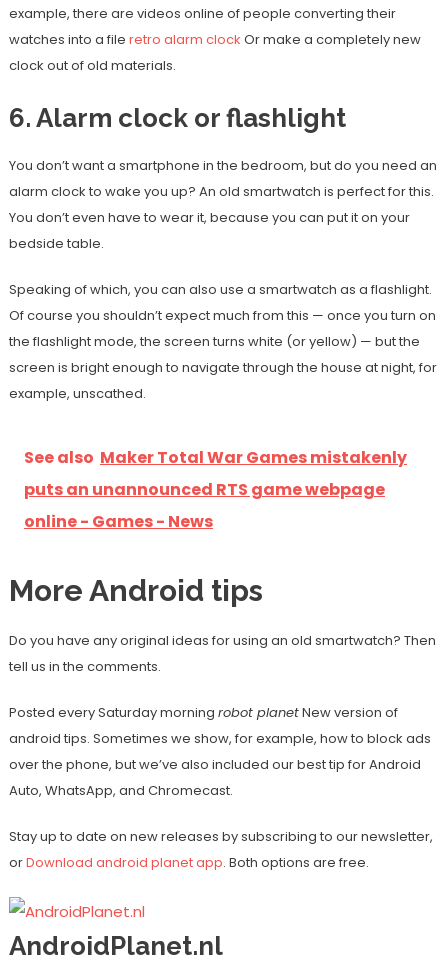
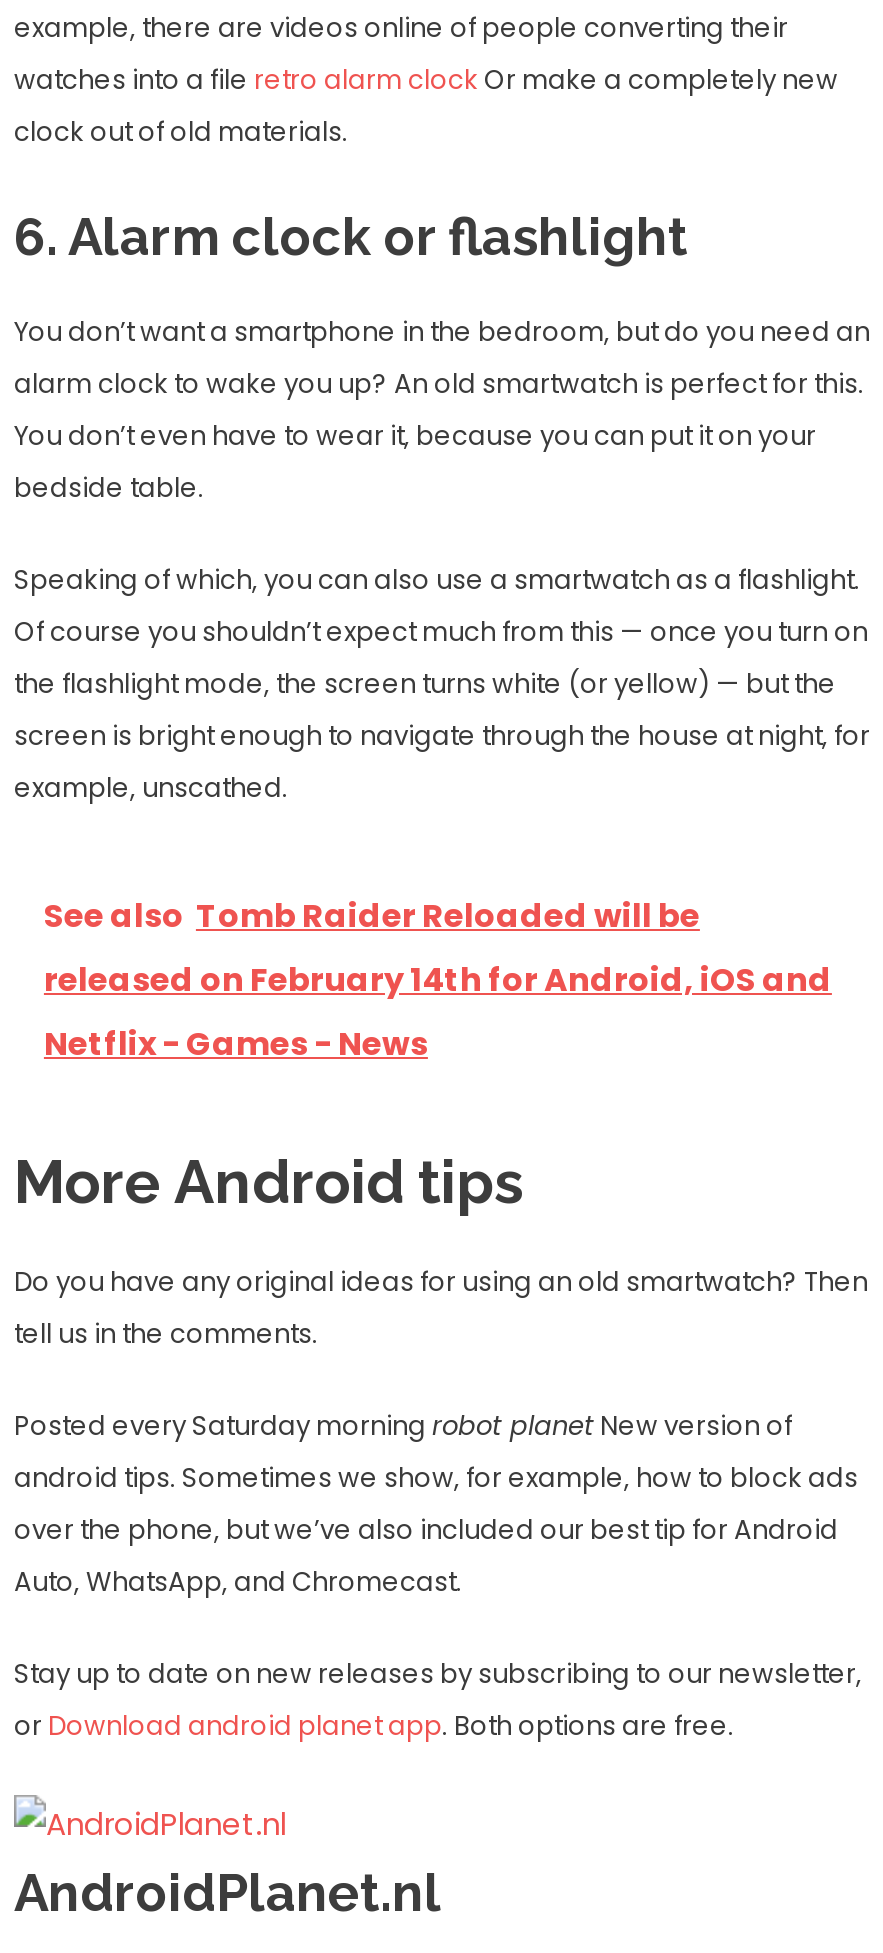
- See also Maker Total War Games mistakenly
- puts an unannounced RTS game webpage
- online - Games - News
+ See also Tomb Raider Reloaded will be
+ released on February 14th for Android, iOS and
+ Netflix - Games - News
